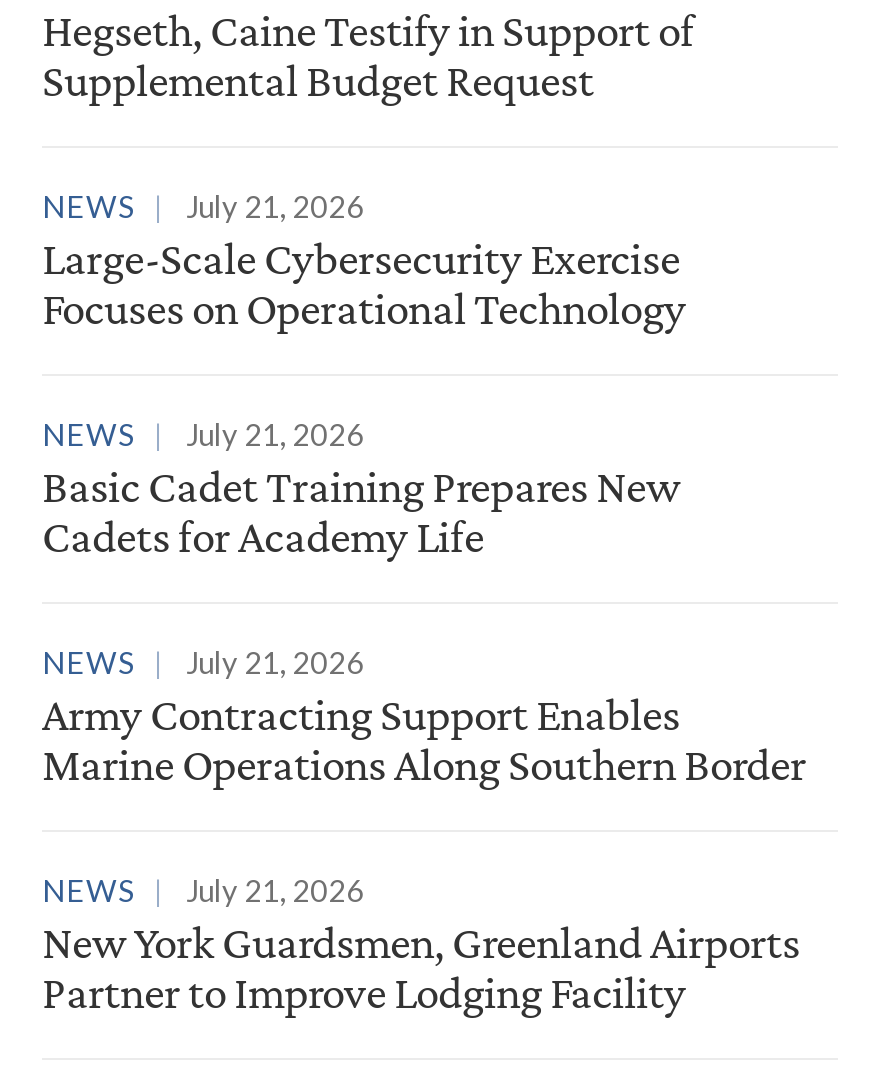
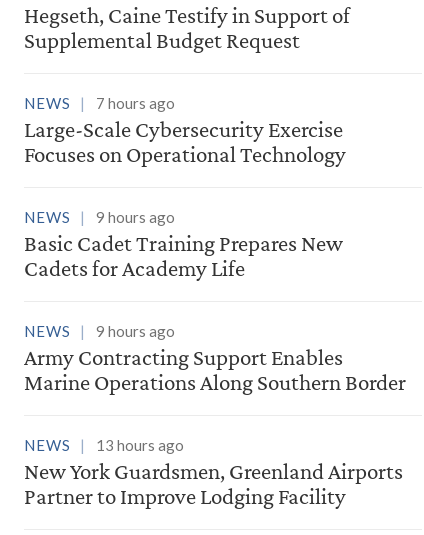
- NEWS July 21, 2026
+ NEWS 7 hours ago

- NEWS July 21, 2026
+ NEWS 9 hours ago

- NEWS July 21, 2026
+ NEWS 9 hours ago

- NEWS July 21, 2026
+ NEWS 13 hours ago
